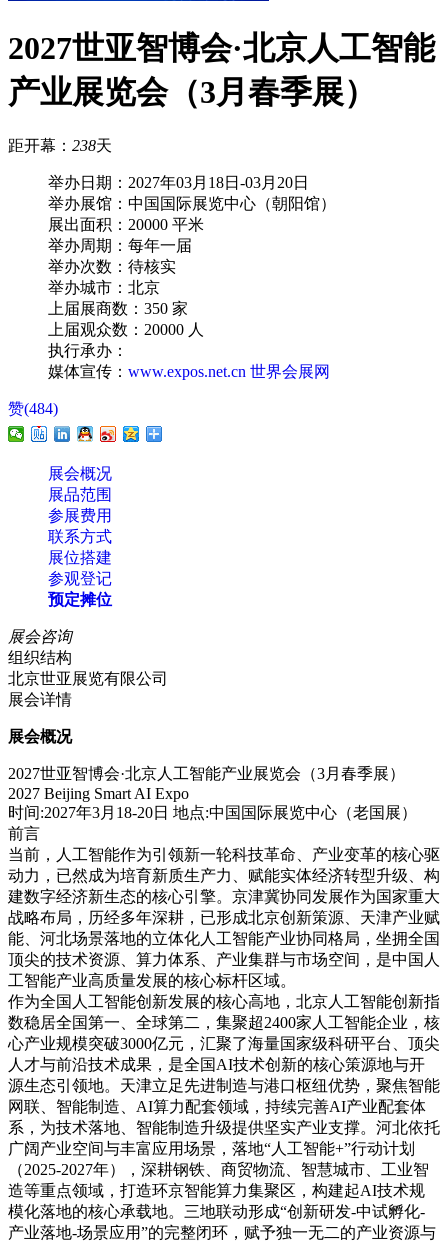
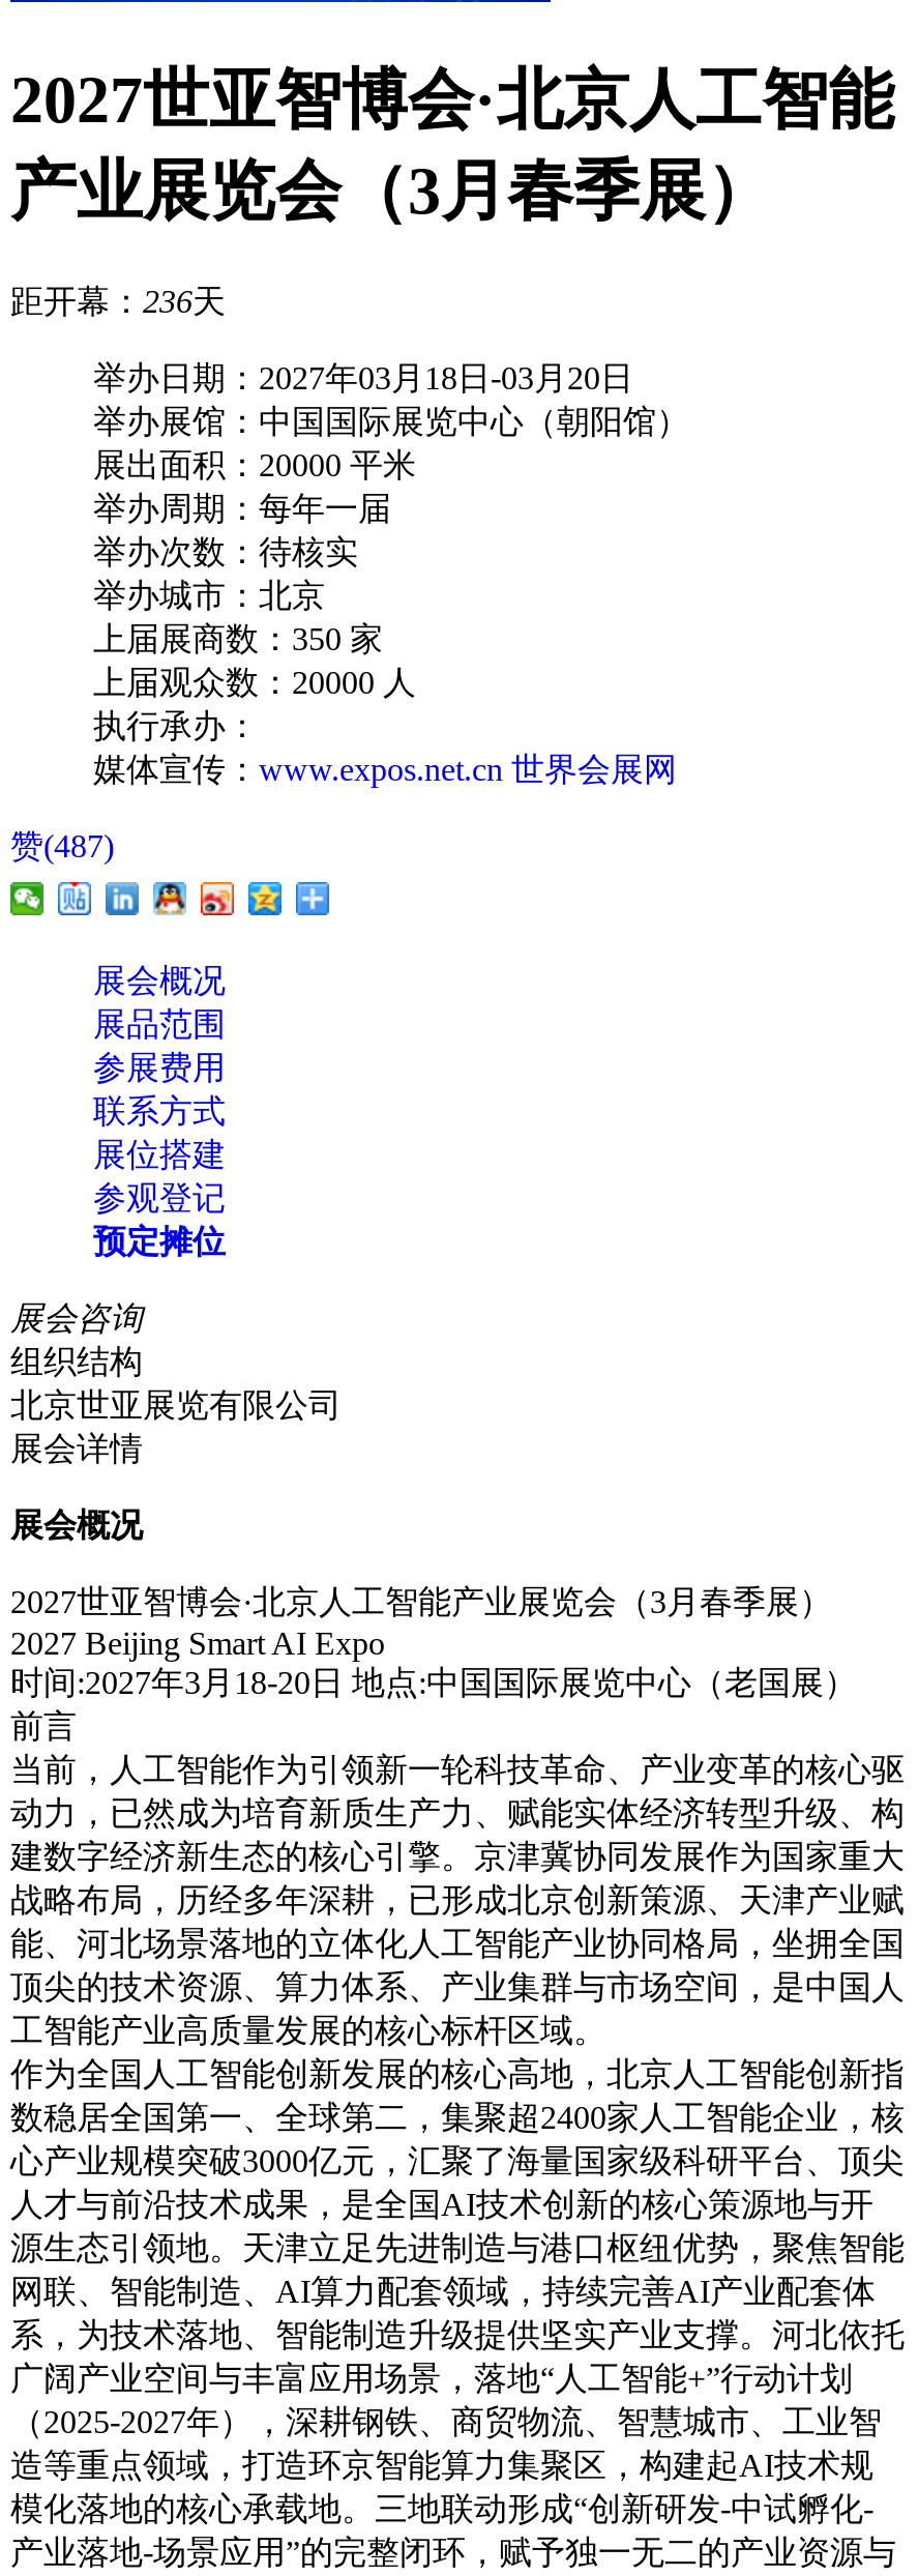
- 距开幕：238天
+ 距开幕：236天

- 赞(484)
+ 赞(487)
